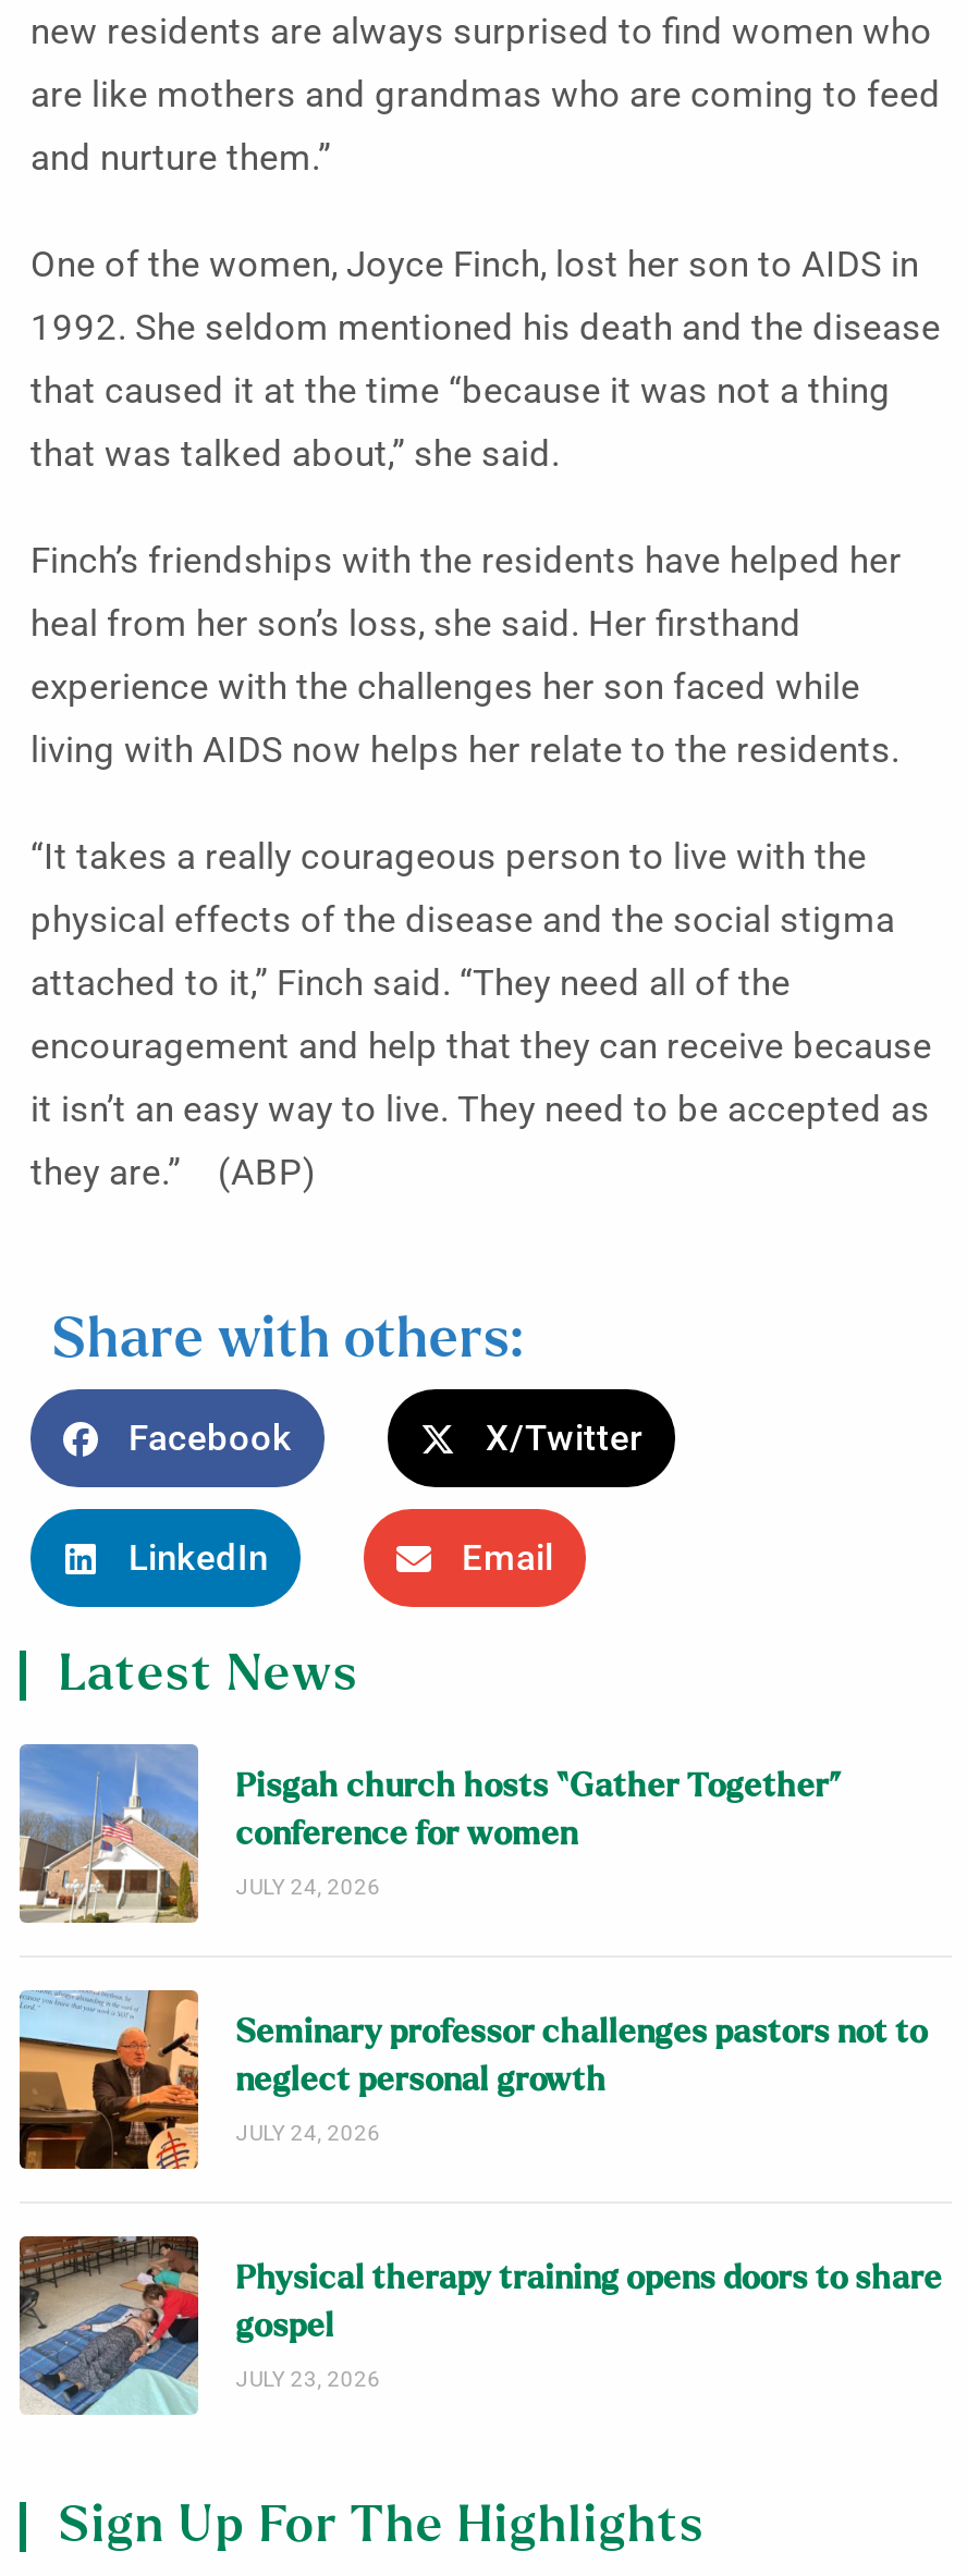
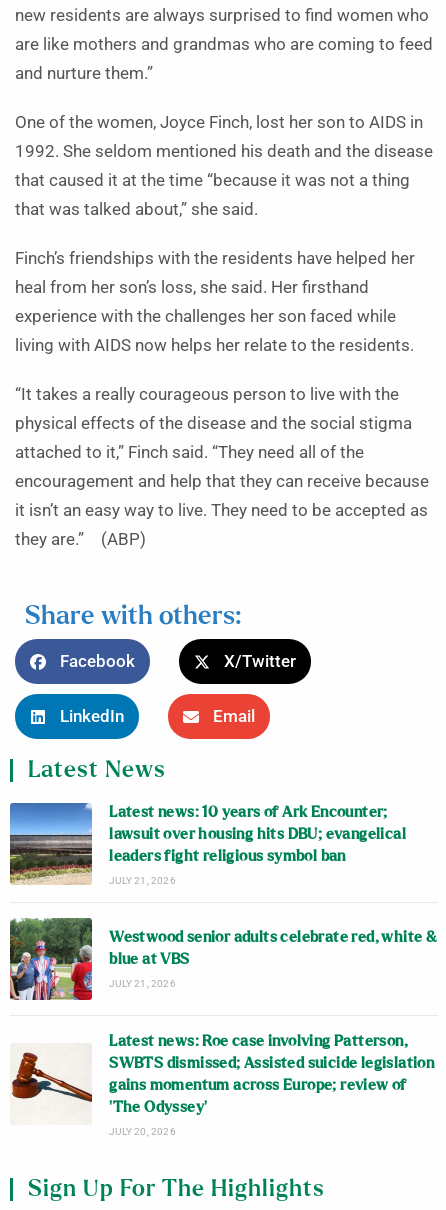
- [image]
- Pisgah church hosts “Gather Together”
- conference for women
- JULY 24, 2026
+ [image]
+ Latest news: 10 years of Ark Encounter;
+ lawsuit over housing hits DBU; evangelical
+ leaders fight religious symbol ban
+ JULY 21, 2026

- [image]
- Seminary professor challenges pastors not to
- neglect personal growth
- JULY 24, 2026
+ [image]
+ Westwood senior adults celebrate red, white &
+ blue at VBS
+ JULY 21, 2026

- [image]
- Physical therapy training opens doors to share
- gospel
- JULY 23, 2026
+ [image]
+ Latest news: Roe case involving Patterson,
+ SWBTS dismissed; Assisted suicide legislation
+ gains momentum across Europe; review of
+ ‘The Odyssey’
+ JULY 20, 2026
